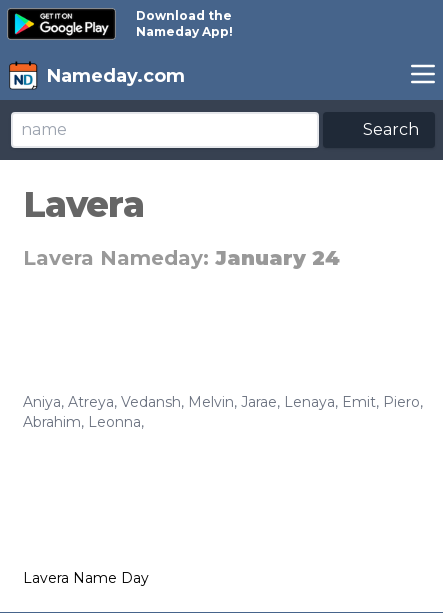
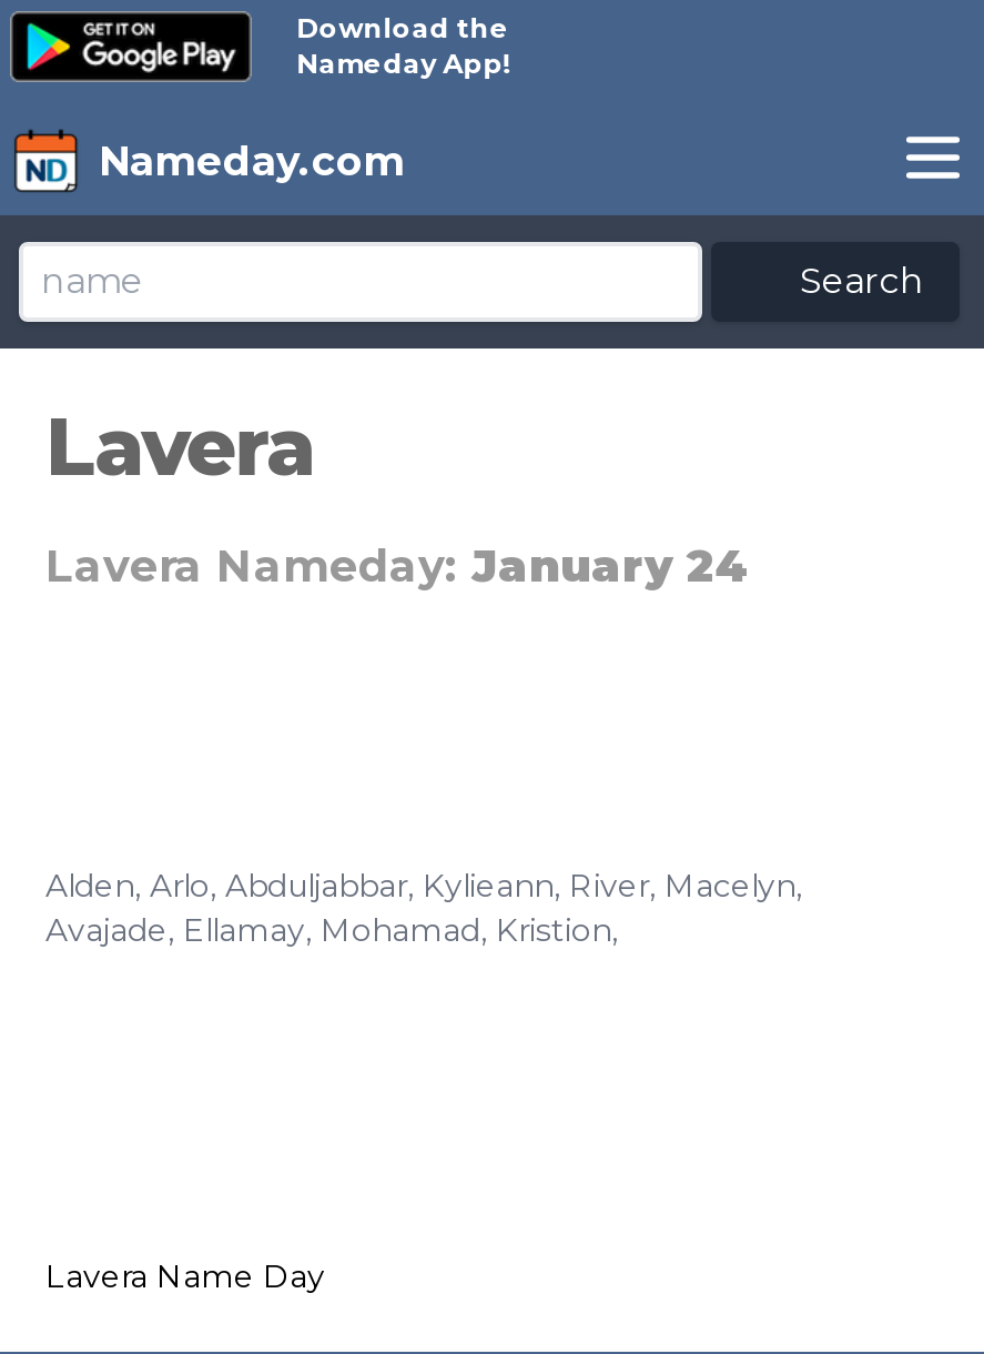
- Aniya, Atreya, Vedansh, Melvin, Jarae, Lenaya, Emit, Piero,
- Abrahim, Leonna,
+ Alden, Arlo, Abduljabbar, Kylieann, River, Macelyn,
+ Avajade, Ellamay, Mohamad, Kristion,
